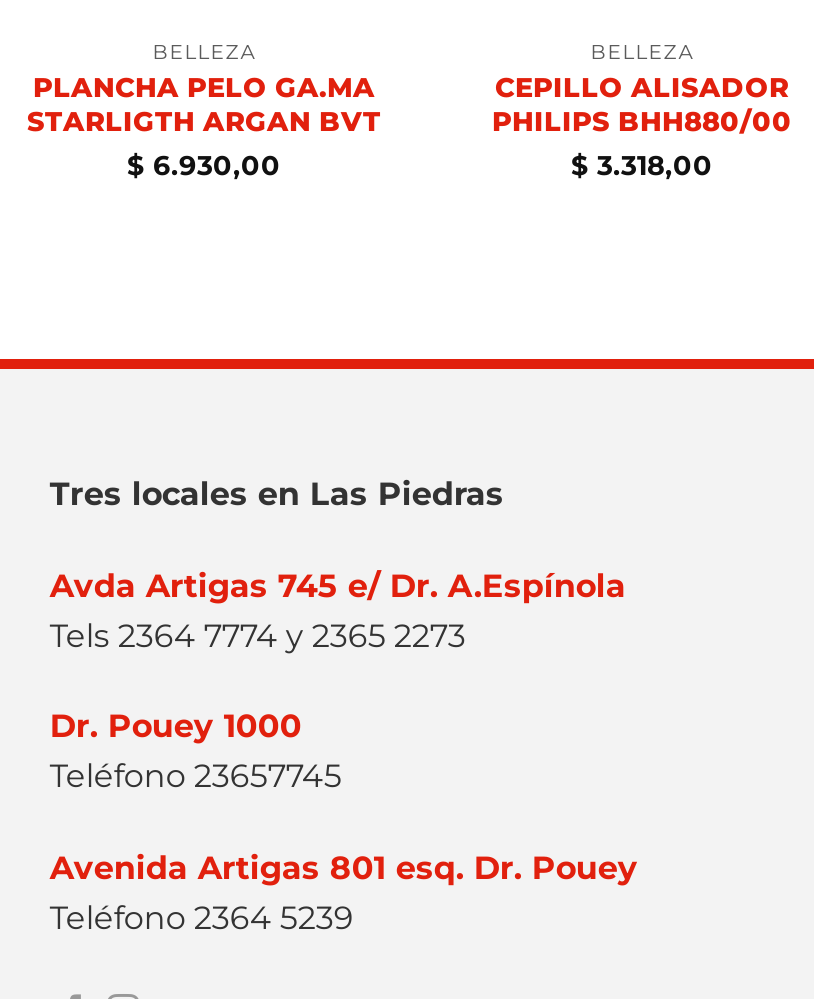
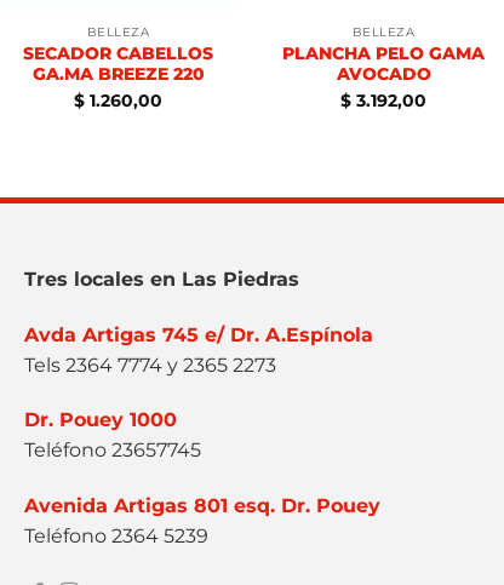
- PLANCHA PELO GA.MA
- STARLIGTH ARGAN BVT
- $6.930,00
+ SECADOR CABELLOS
+ GA.MA BREEZE 220
+ $1.260,00

- CEPILLO ALISADOR
- PHILIPS BHH880/00
- $3.318,00
+ PLANCHA PELO GAMA
+ AVOCADO
+ $3.192,00
